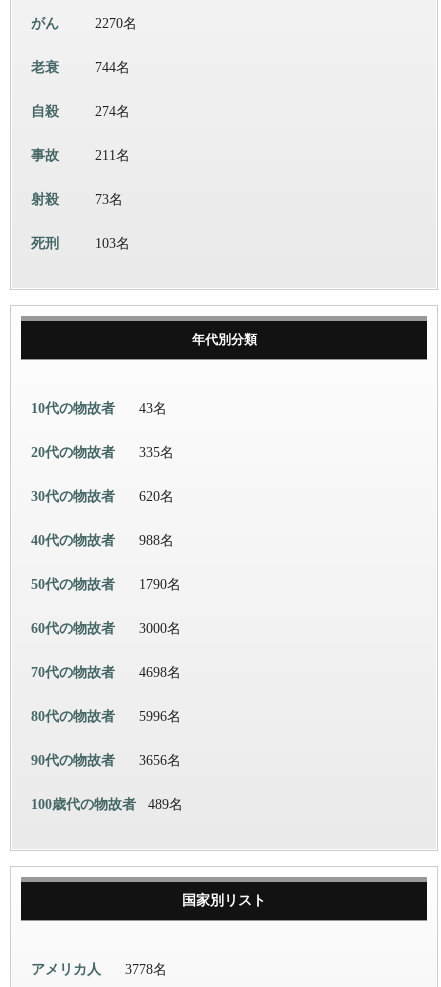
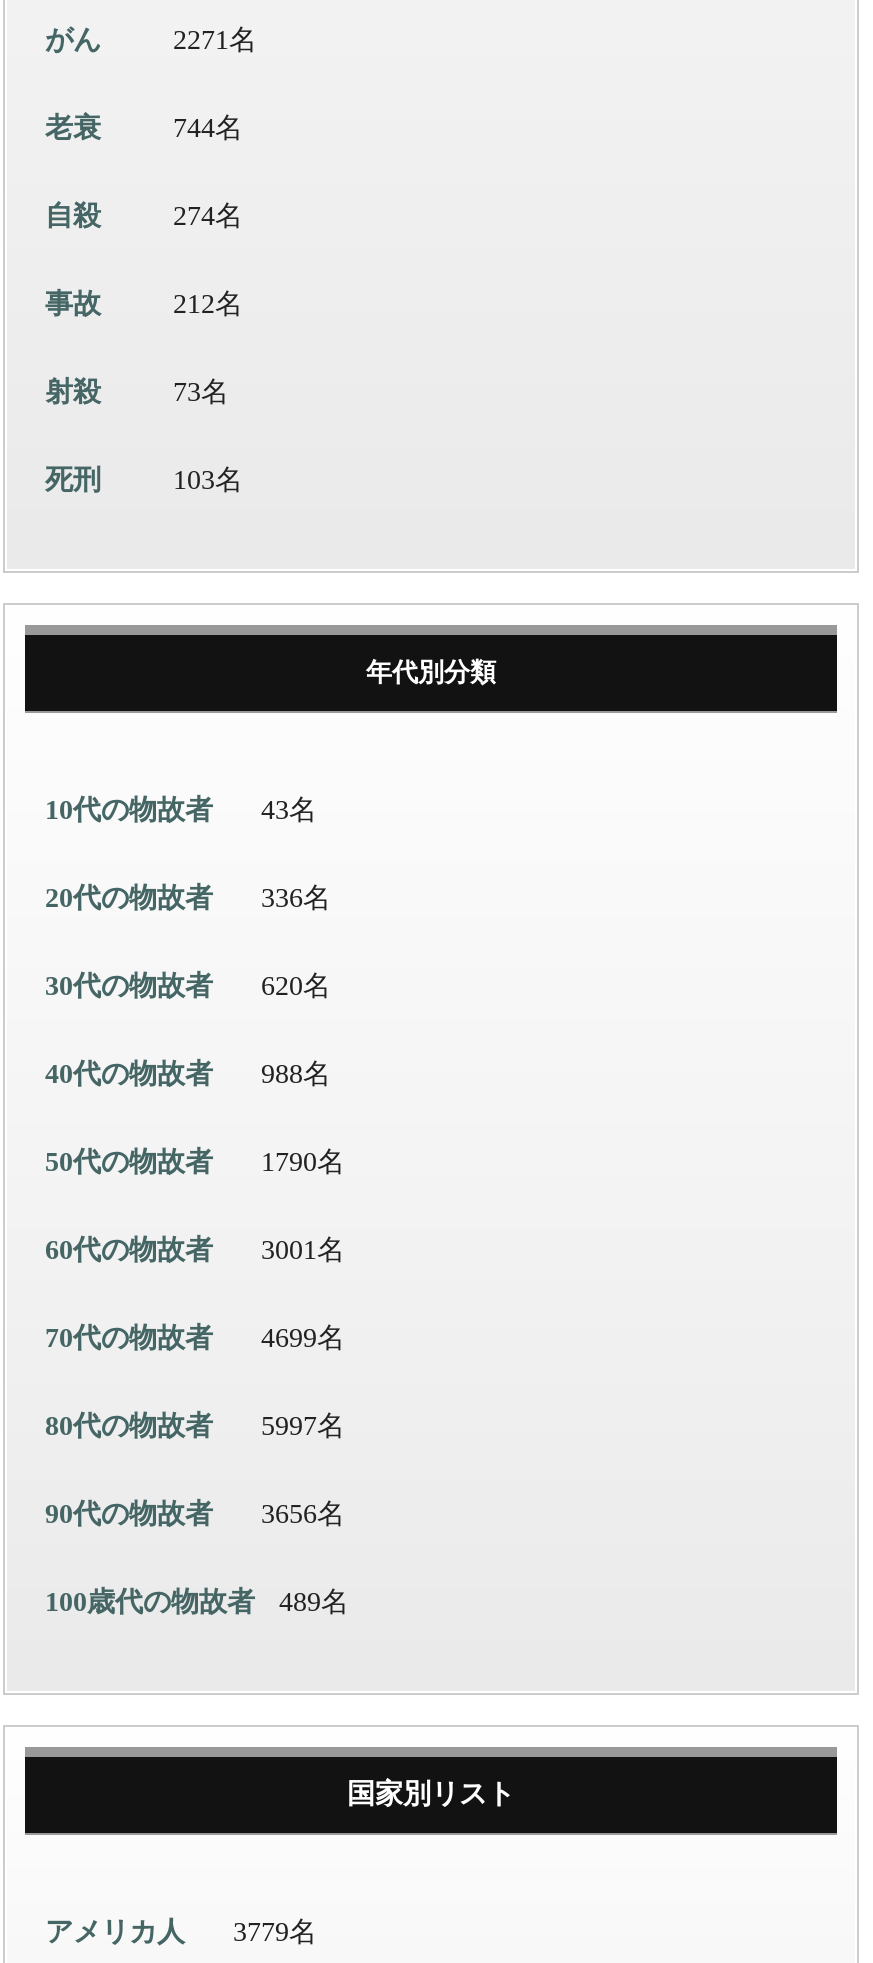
- 2270名
+ 2271名

- 211名
+ 212名

- 20代の物故者 335名
+ 20代の物故者 336名

- 60代の物故者 3000名
+ 60代の物故者 3001名

- 70代の物故者 4698名
+ 70代の物故者 4699名

- 80代の物故者 5996名
+ 80代の物故者 5997名

- アメリカ人 3778名
+ アメリカ人 3779名
